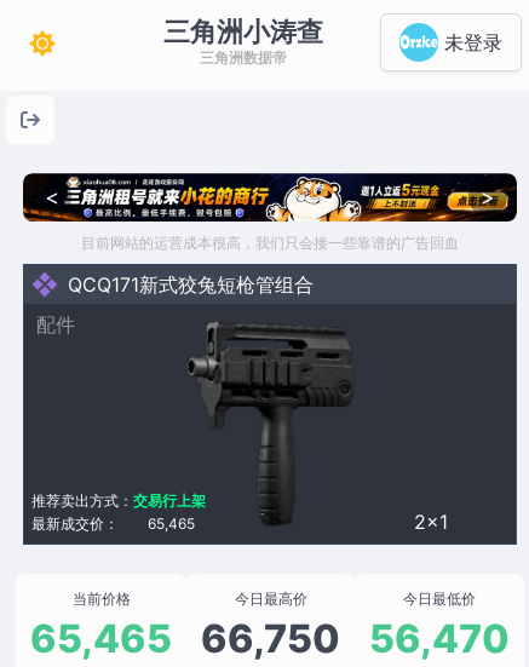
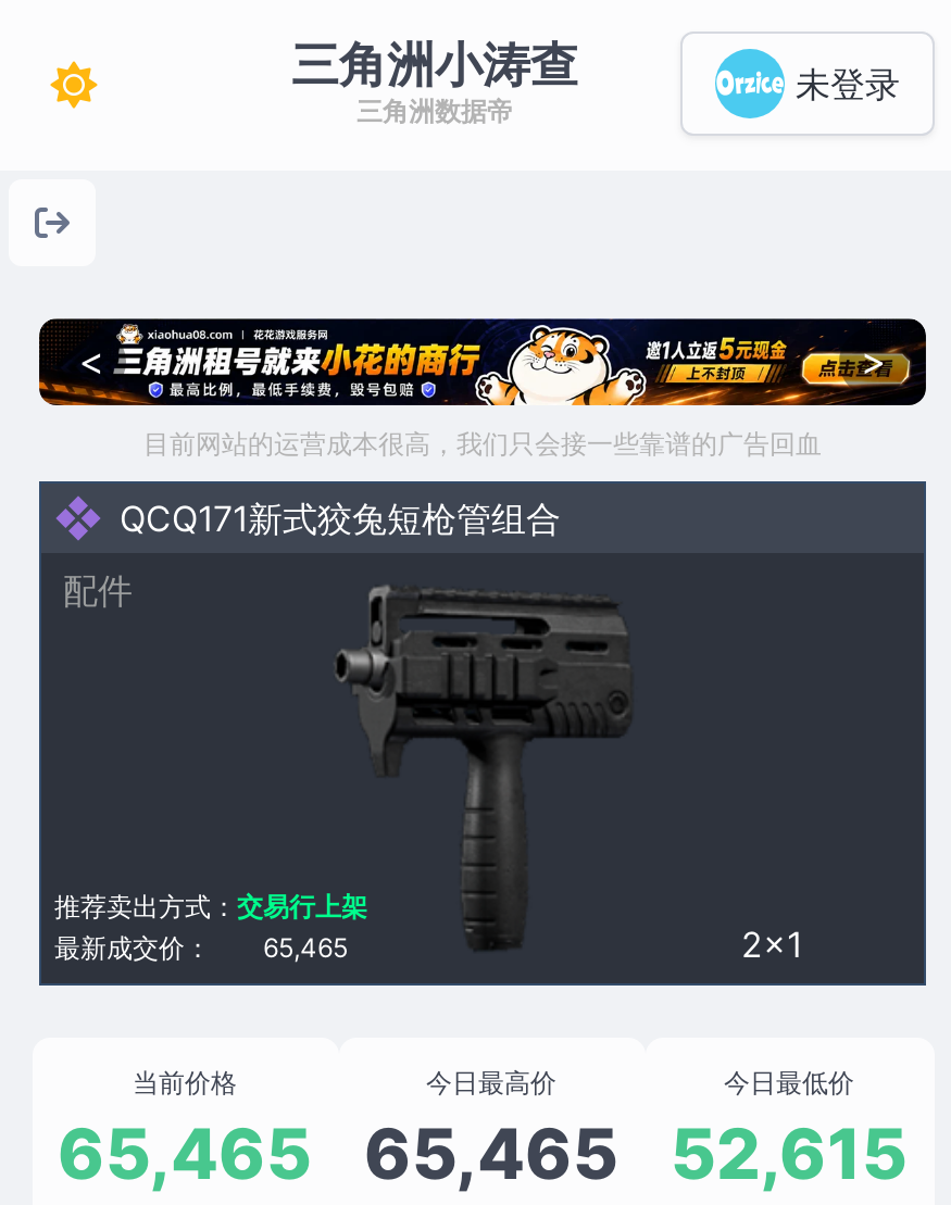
- 66,750
+ 65,465

- 56,470
+ 52,615
